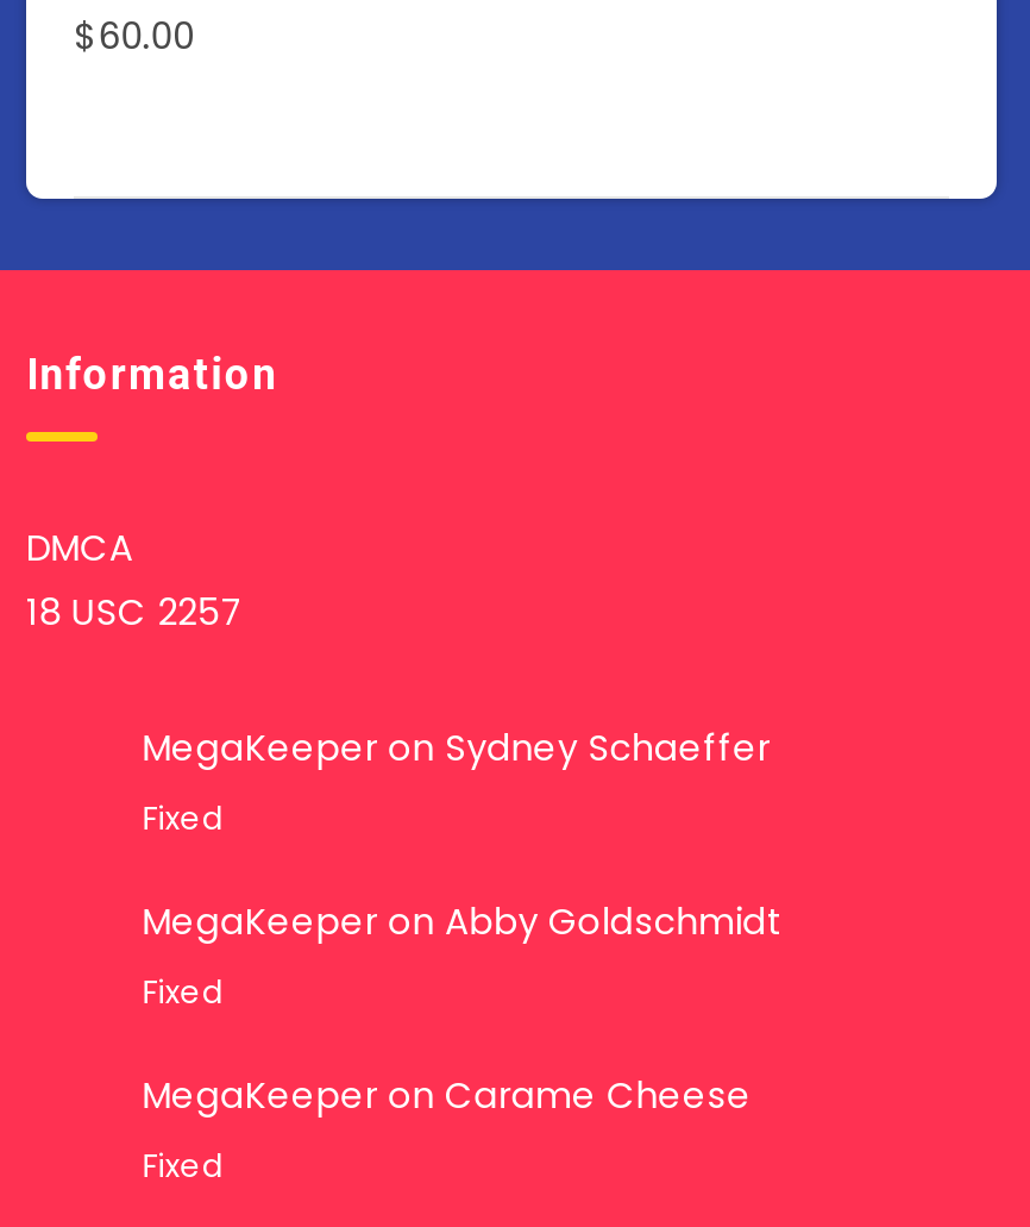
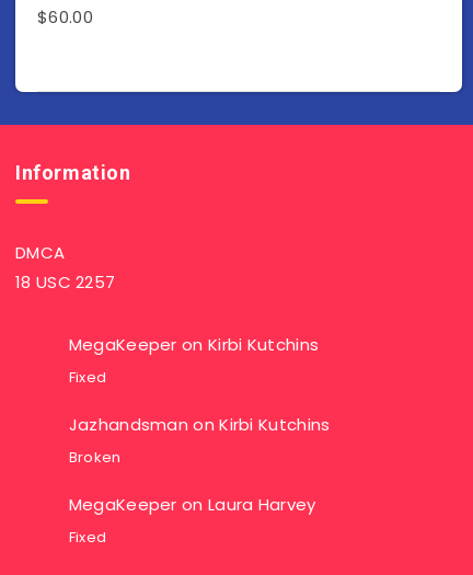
- MegaKeeper on Sydney Schaeffer
+ MegaKeeper on Kirbi Kutchins

- MegaKeeper on Abby Goldschmidt
+ Jazhandsman on Kirbi Kutchins

- Fixed
+ Broken

- MegaKeeper on Carame Cheese
+ MegaKeeper on Laura Harvey
